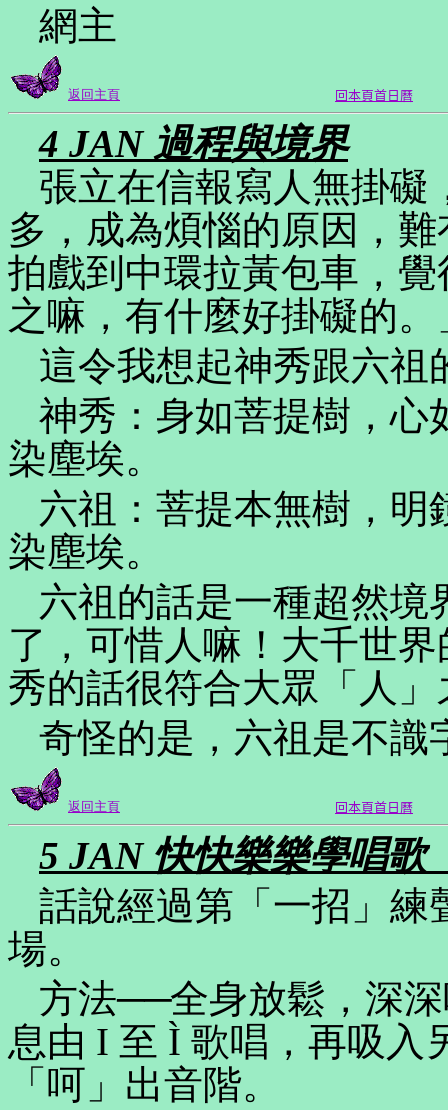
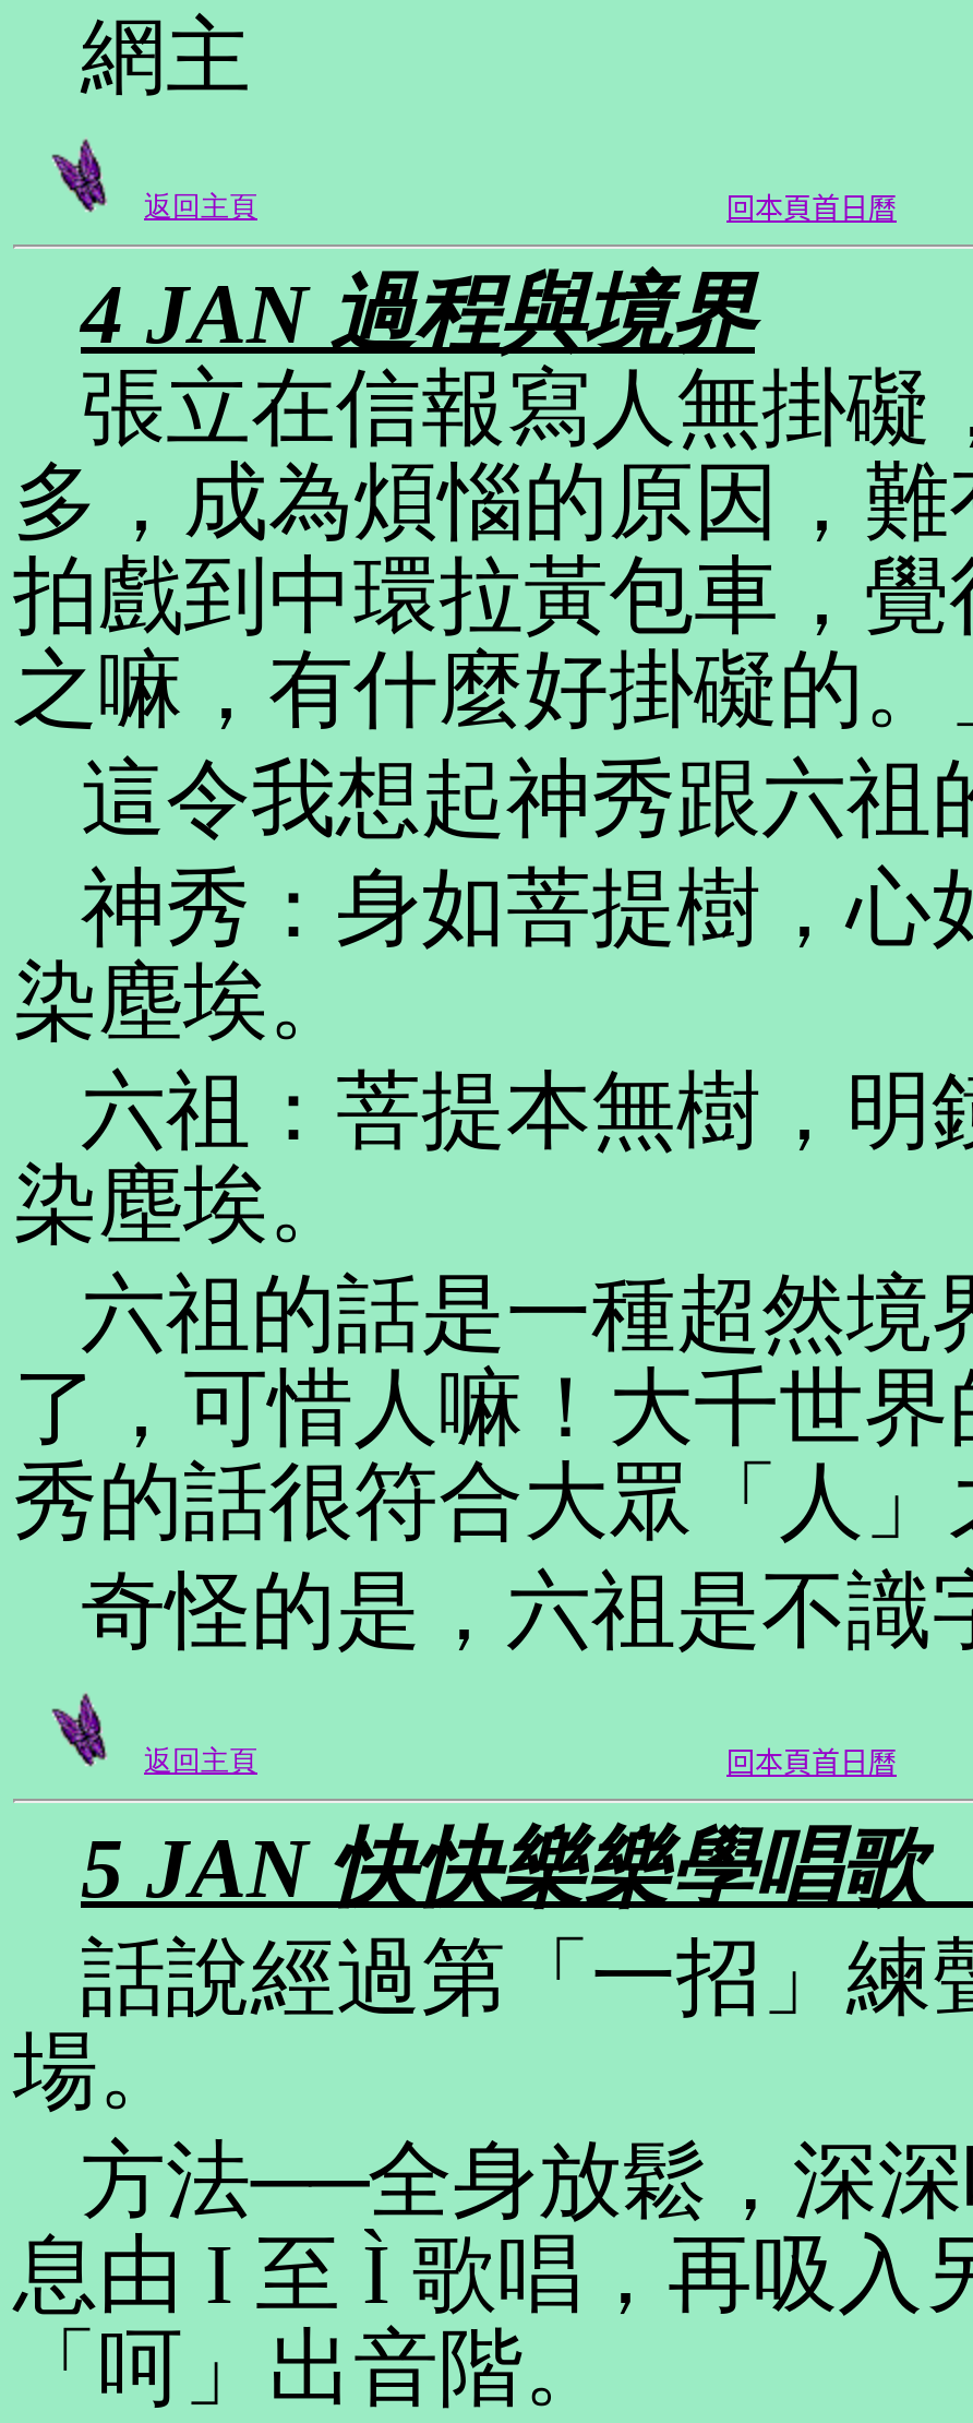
- [image]
+ [image]

- [image]
+ [image]
